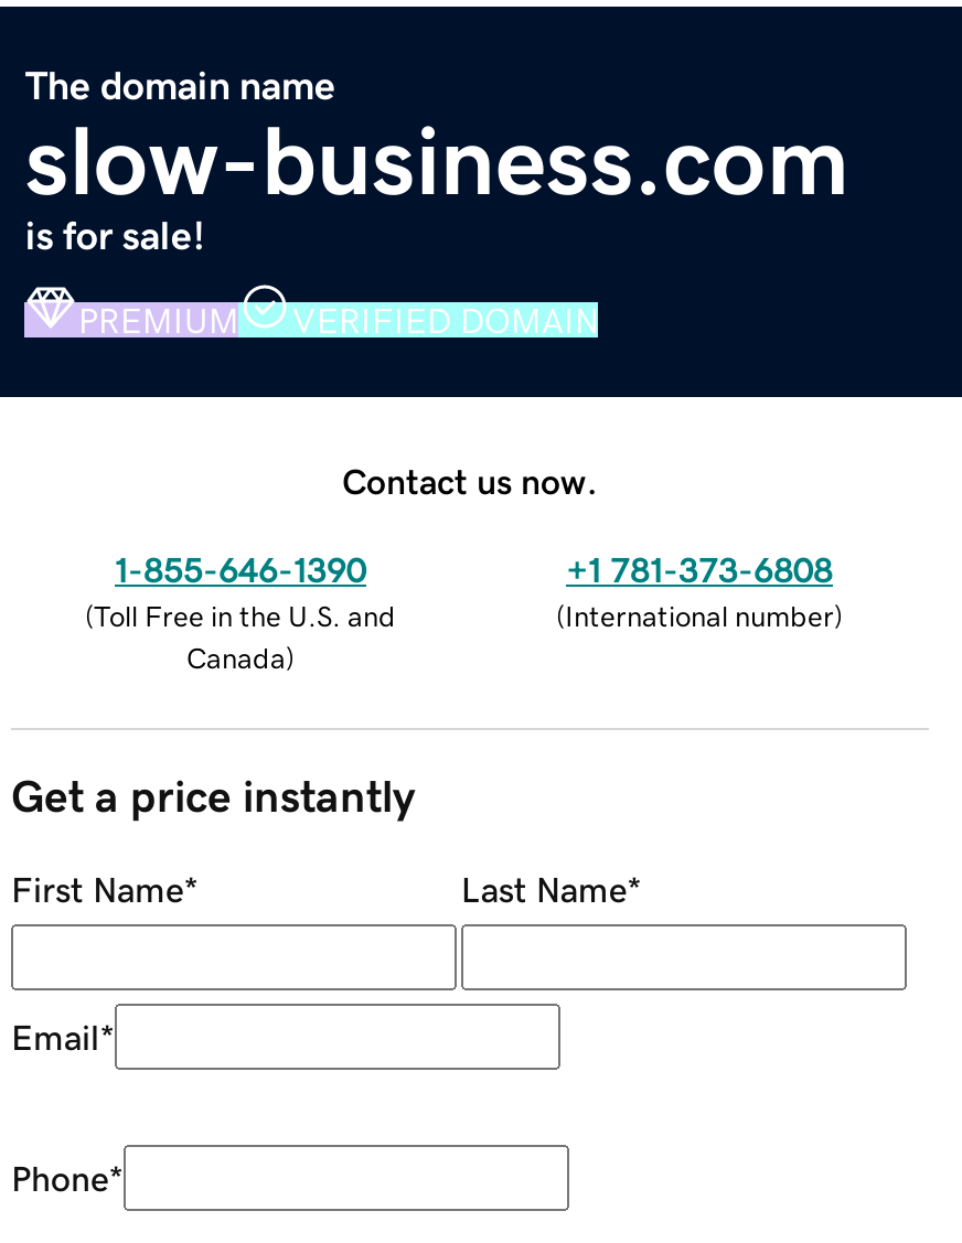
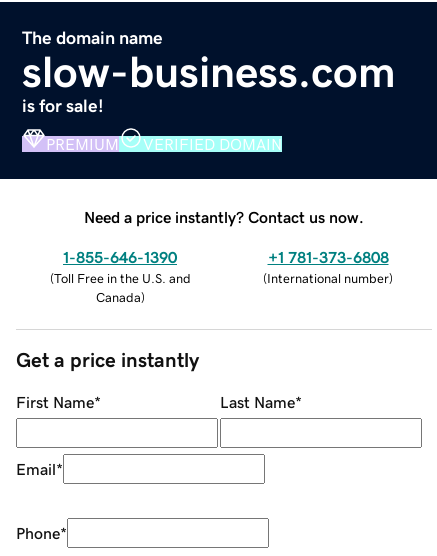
- Contact us now.
+ Need a price instantly? Contact us now.
